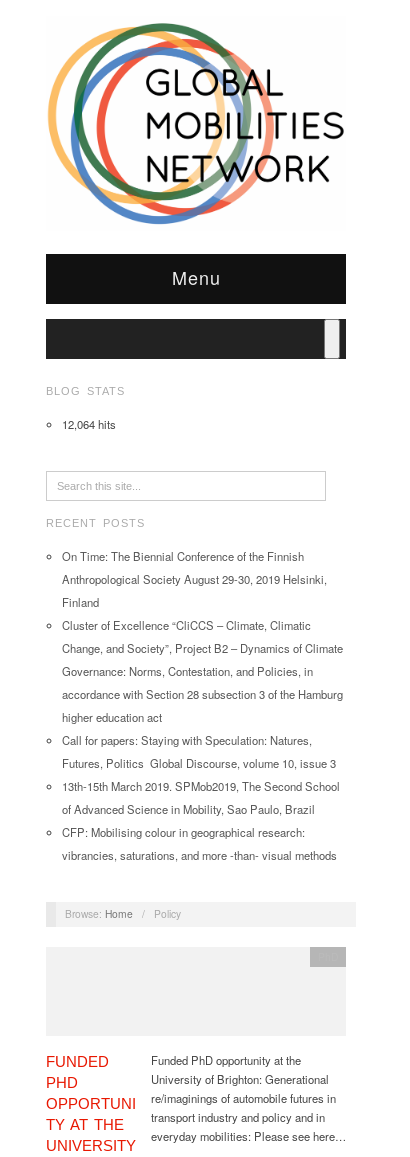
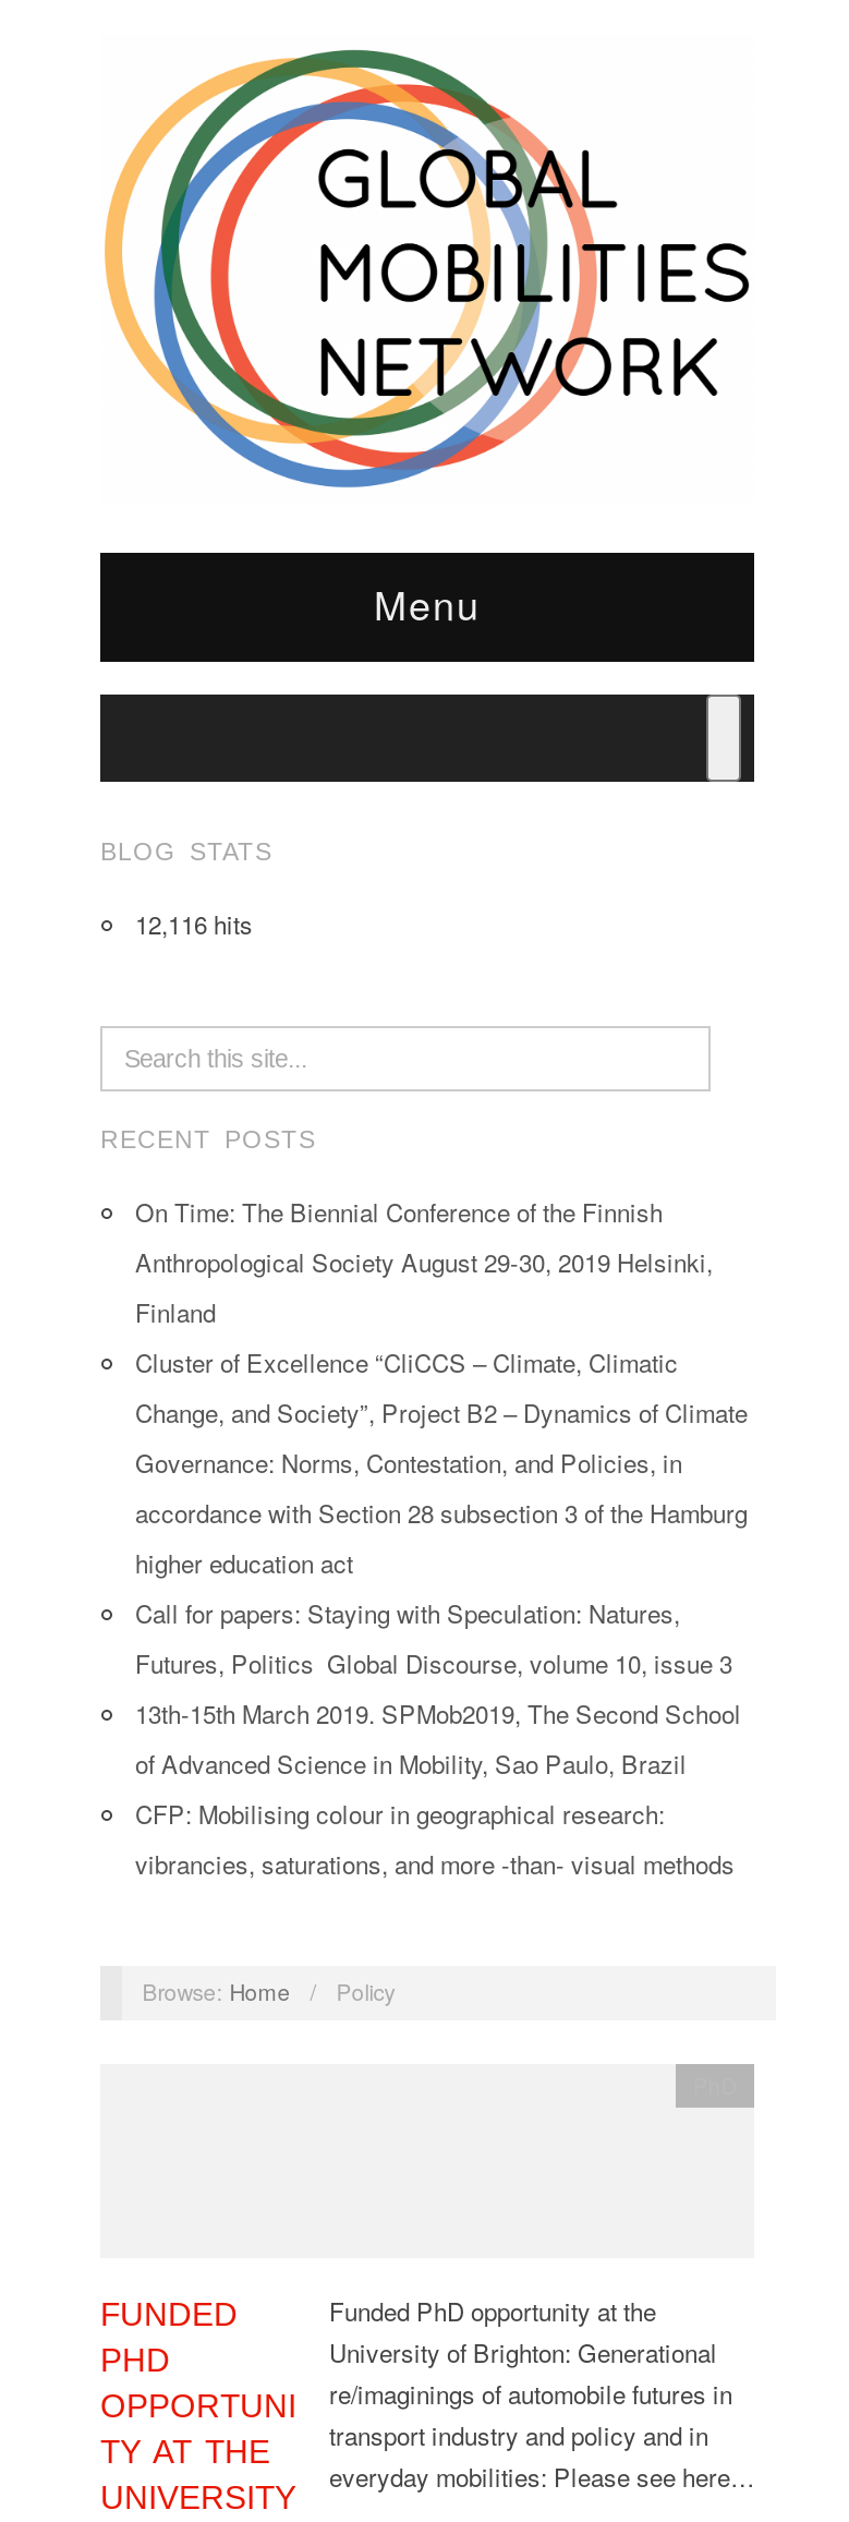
- 12,064 hits
+ 12,116 hits
